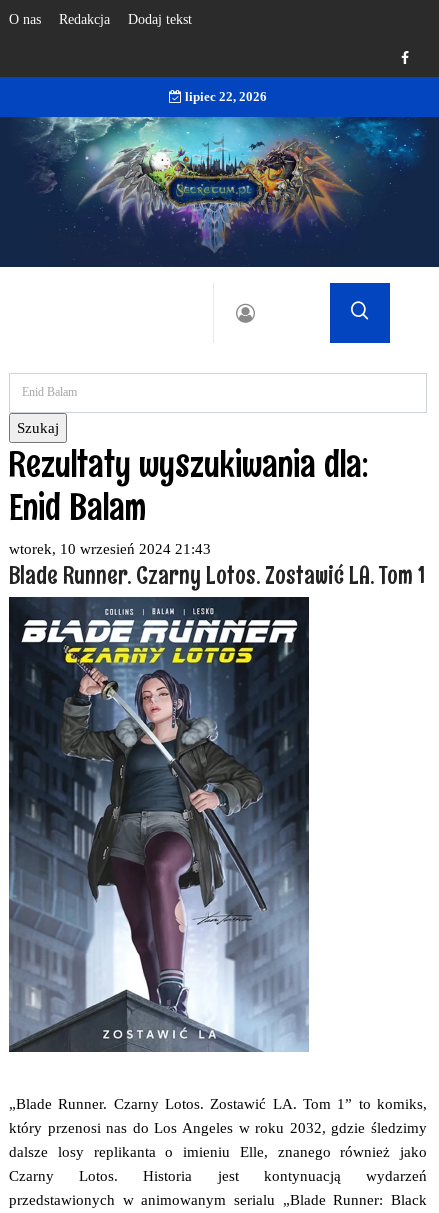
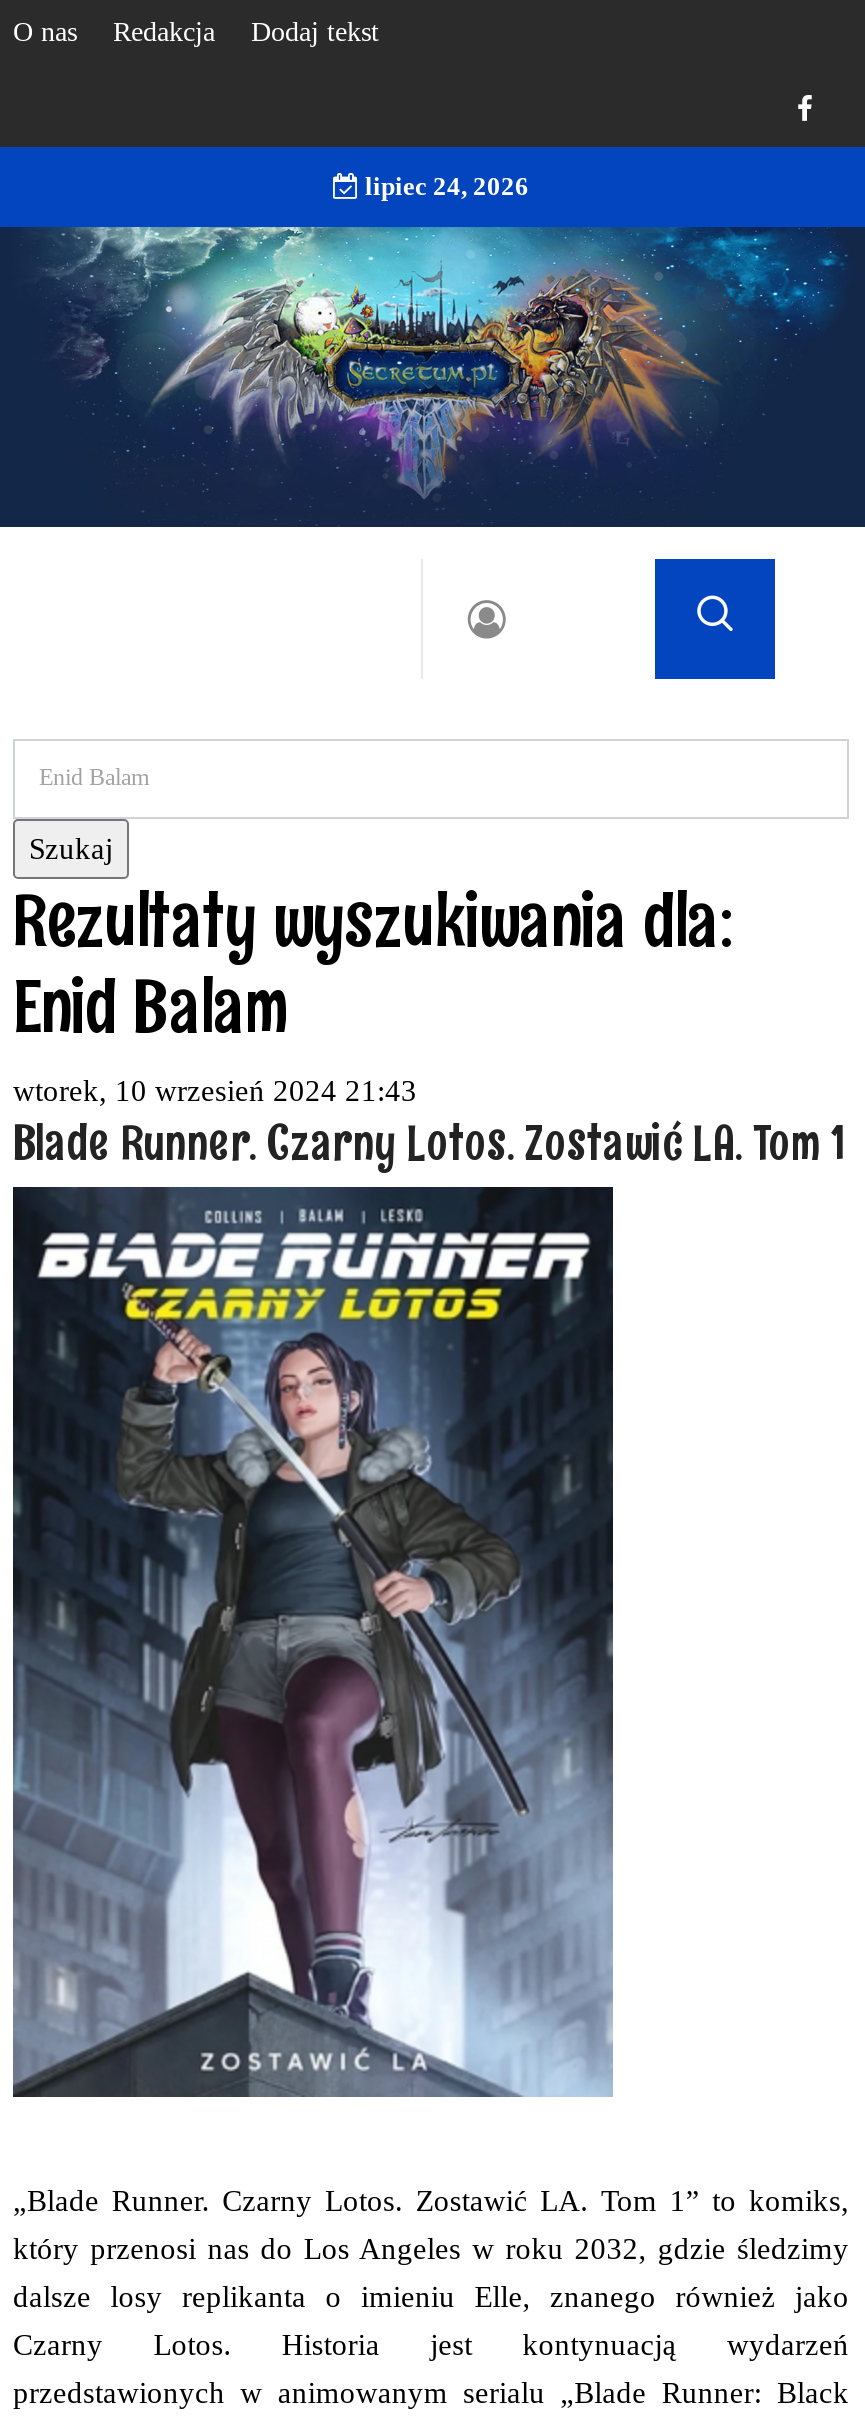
- lipiec 22, 2026
+ lipiec 24, 2026
